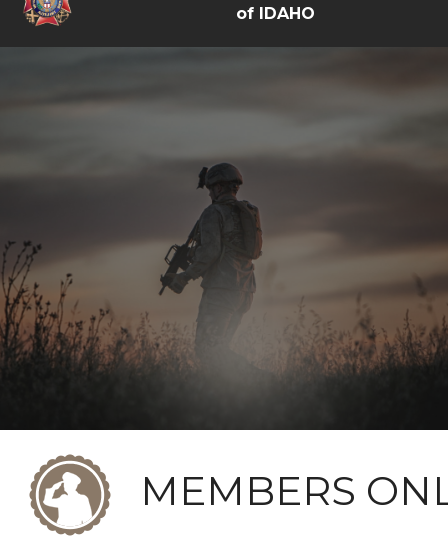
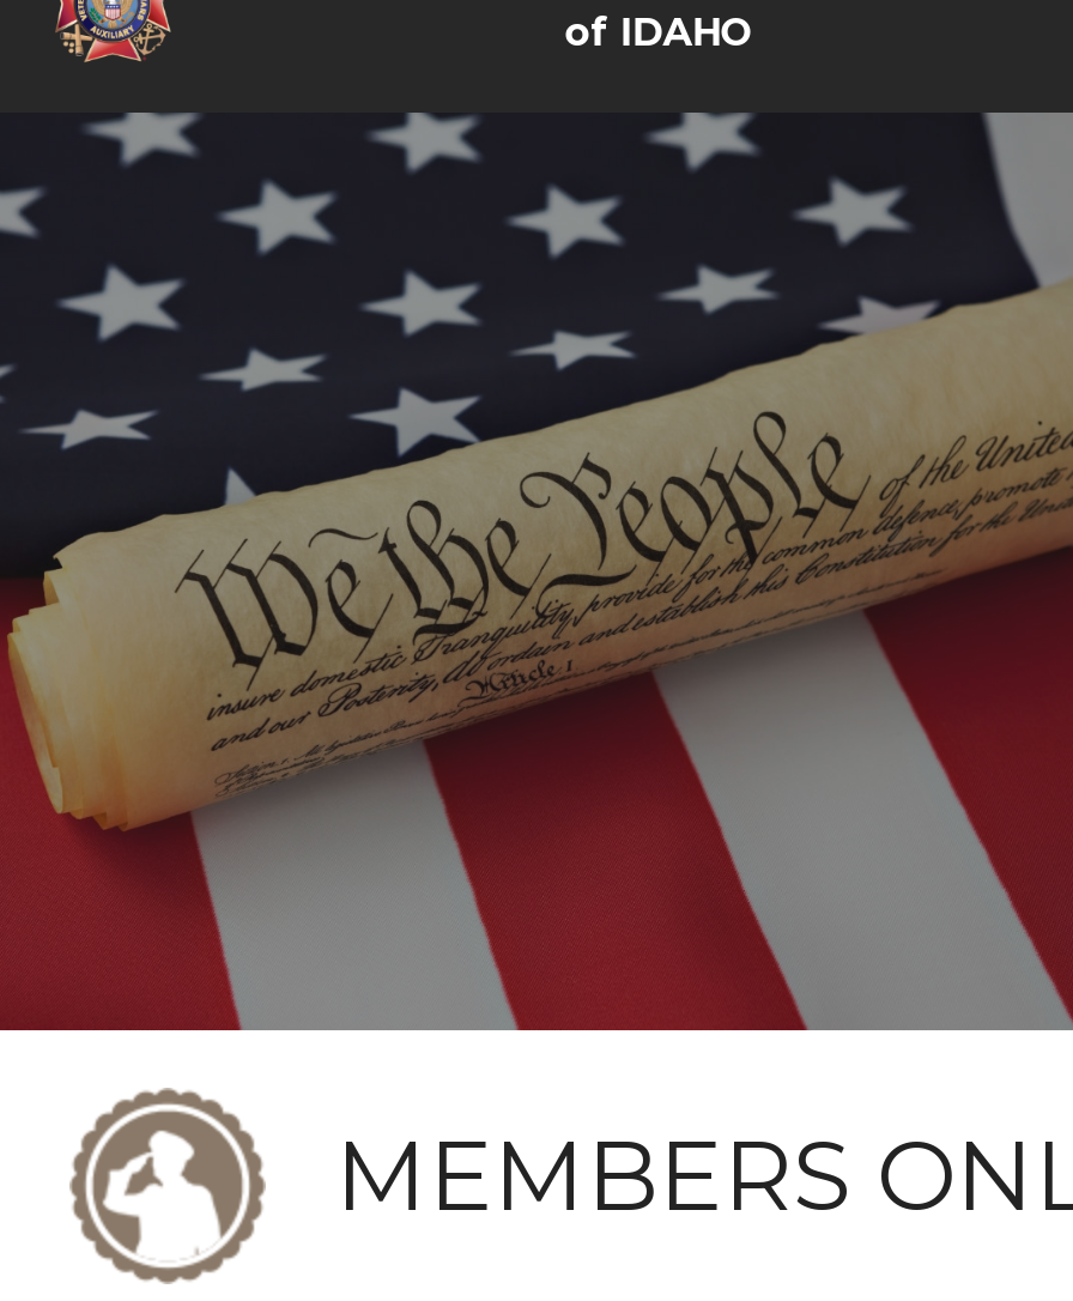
- [image]
+ [image]
